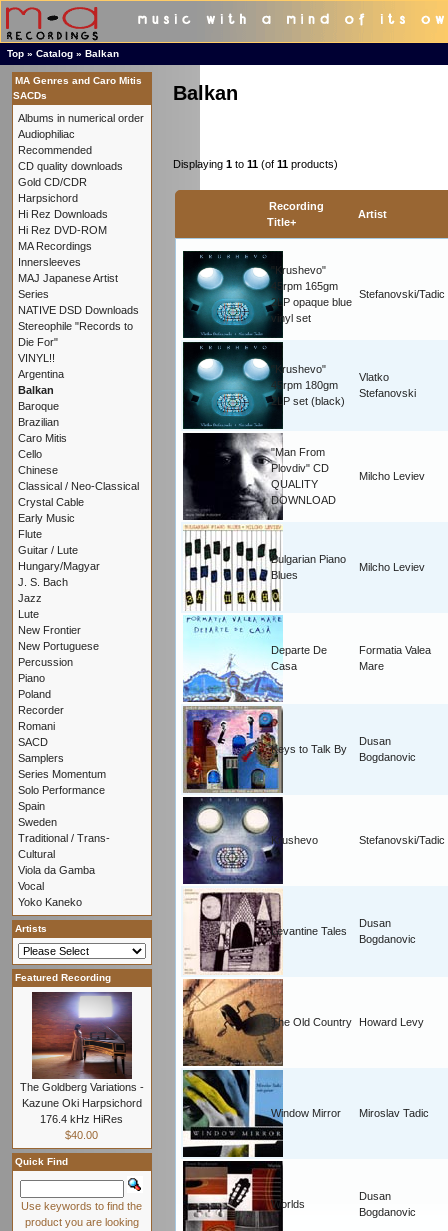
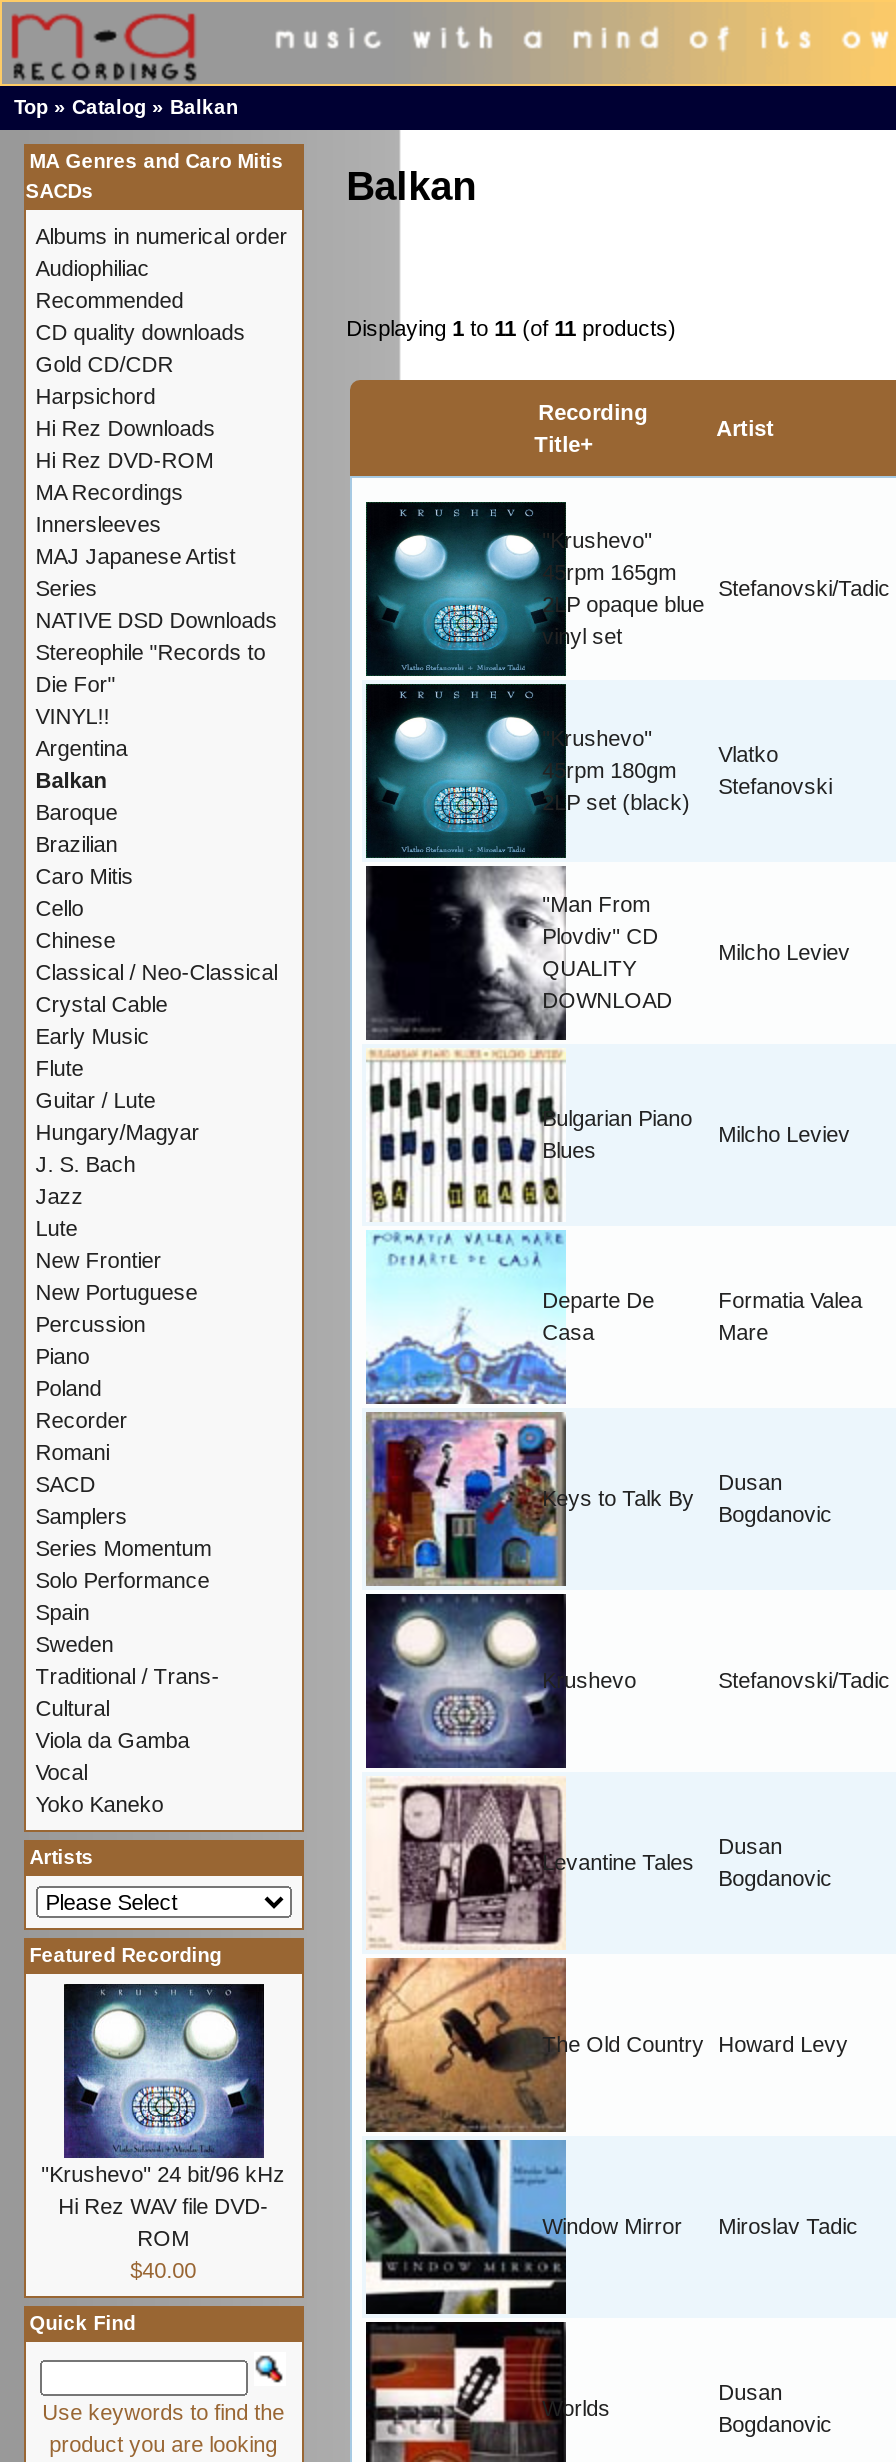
- [image]
- The Goldberg Variations -
- Kazune Oki Harpsichord
- 176.4 kHz HiRes
+ [image]
+ "Krushevo" 24 bit/96 kHz
+ Hi Rez WAV file DVD-
+ ROM
